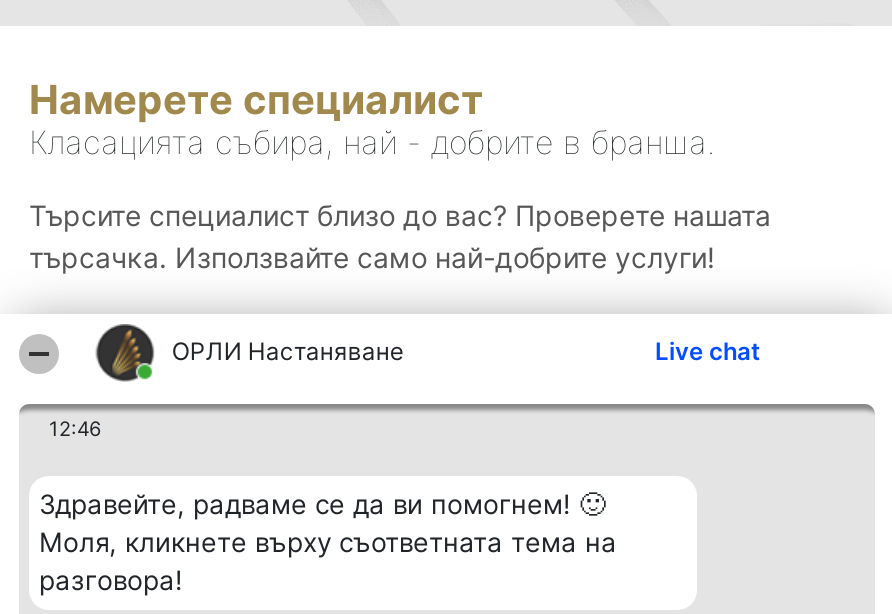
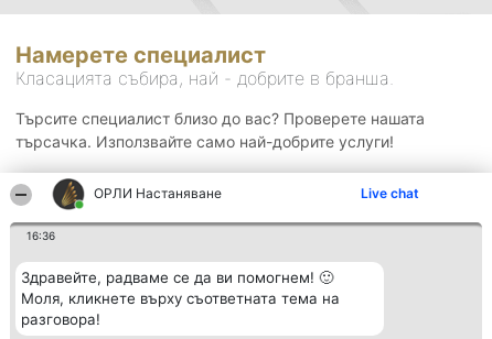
- 12:46
+ 16:36
